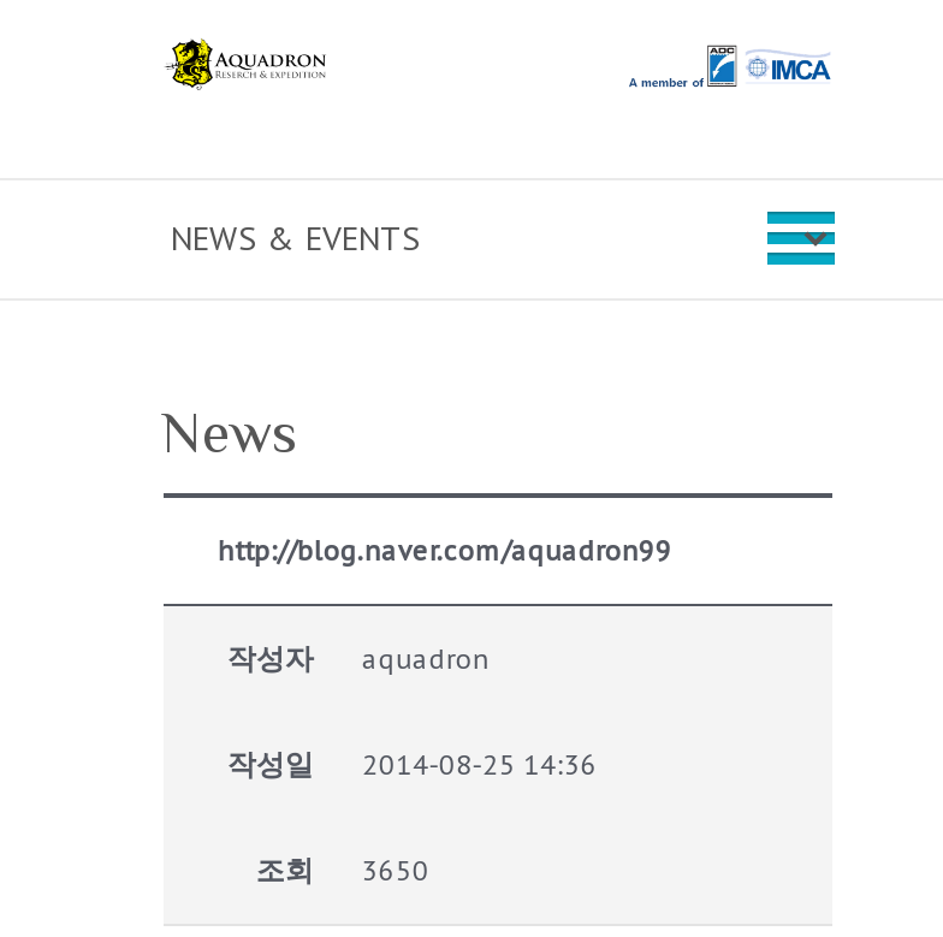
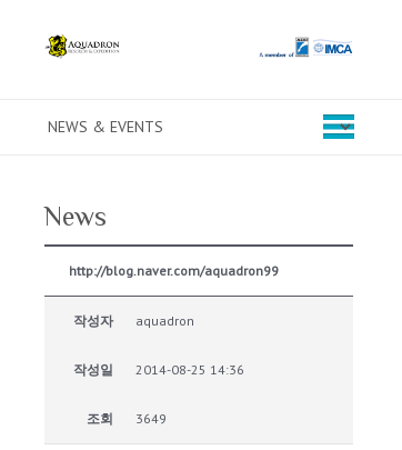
- 조회 3650
+ 조회 3649
